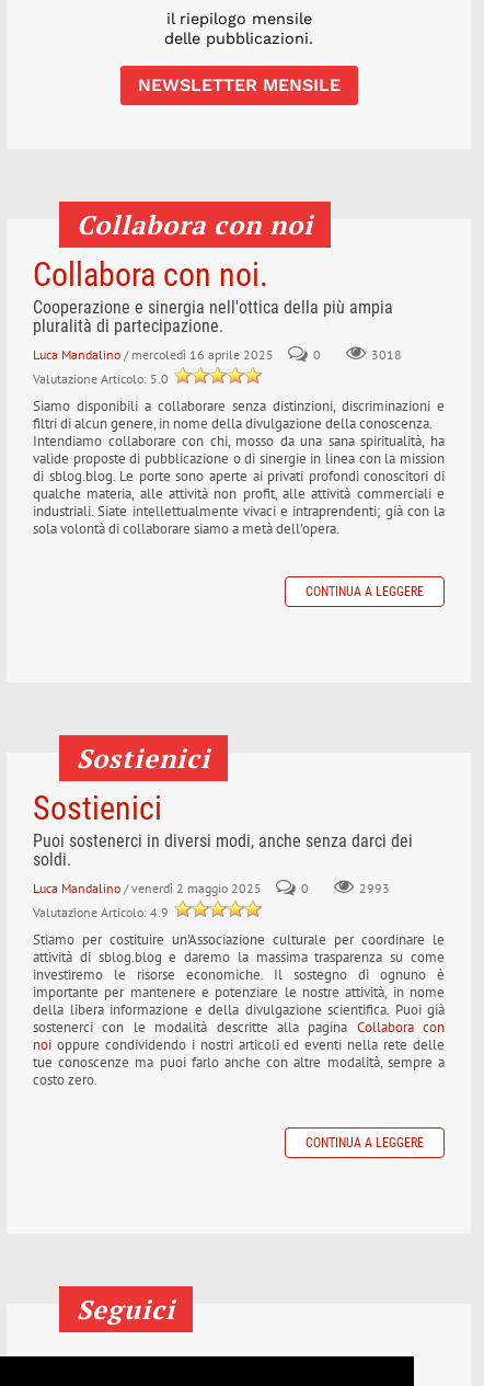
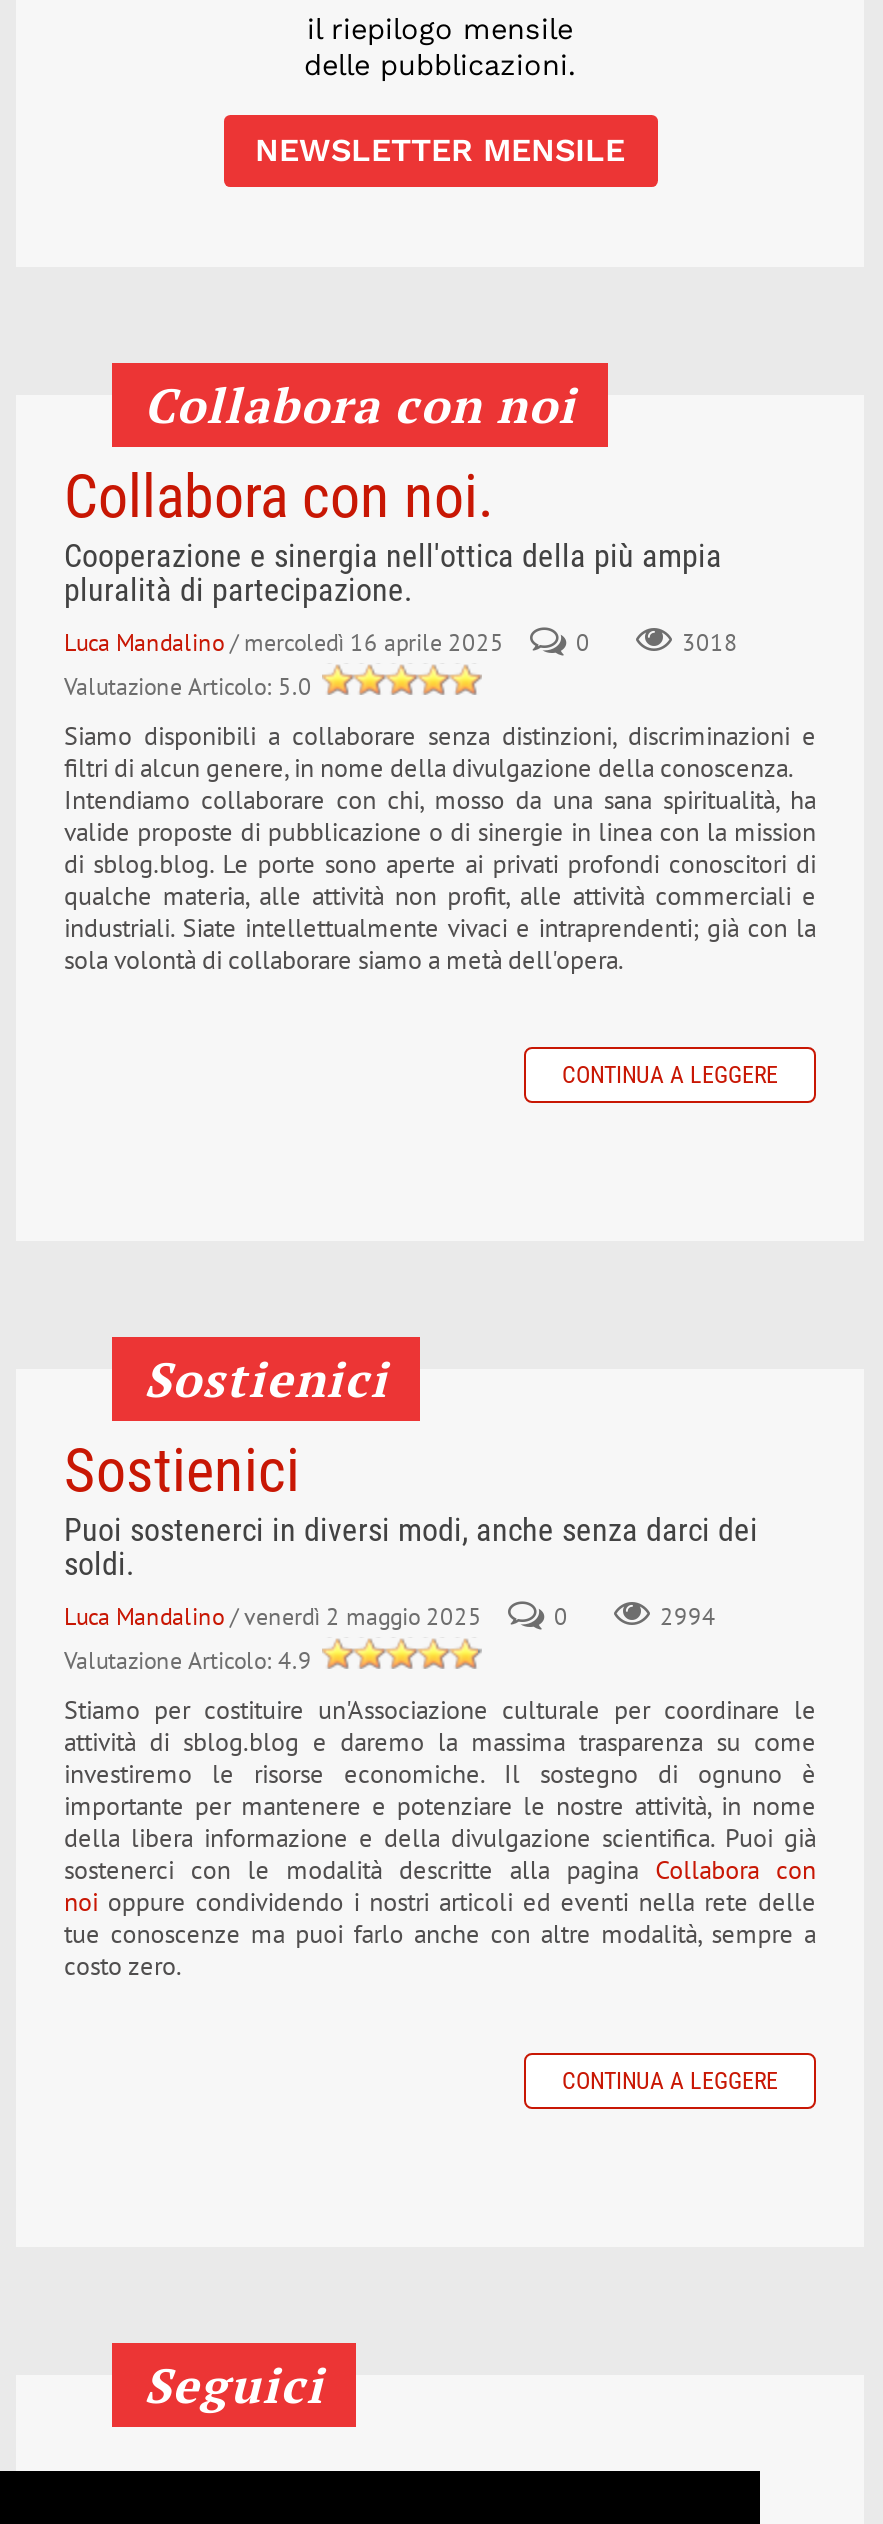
- 2993
+ 2994
